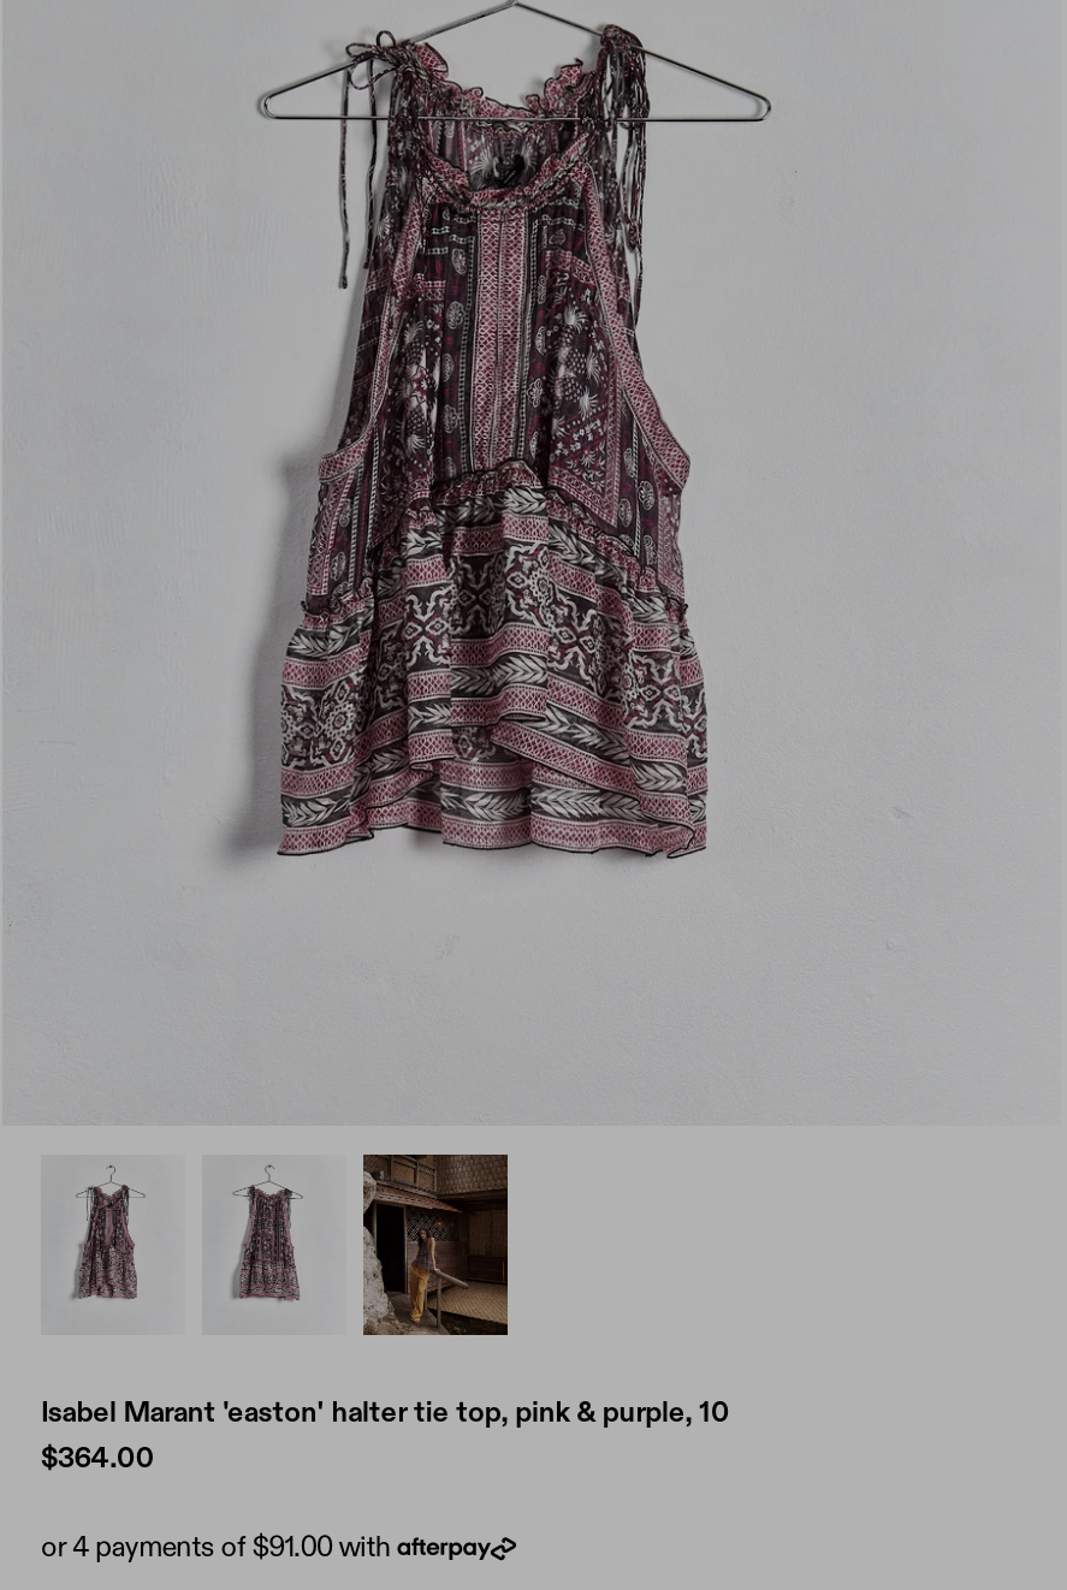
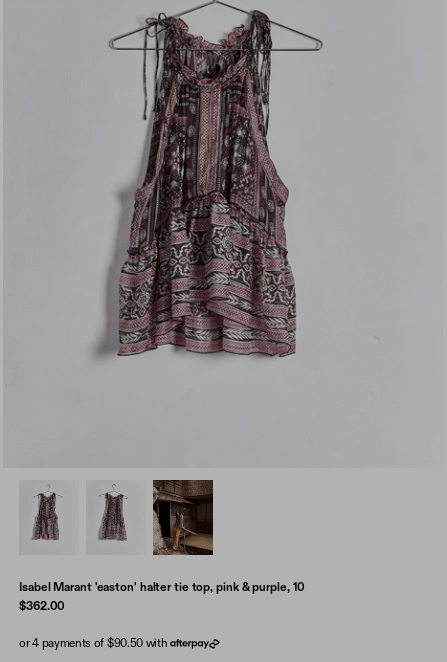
- $364.00
+ $362.00
